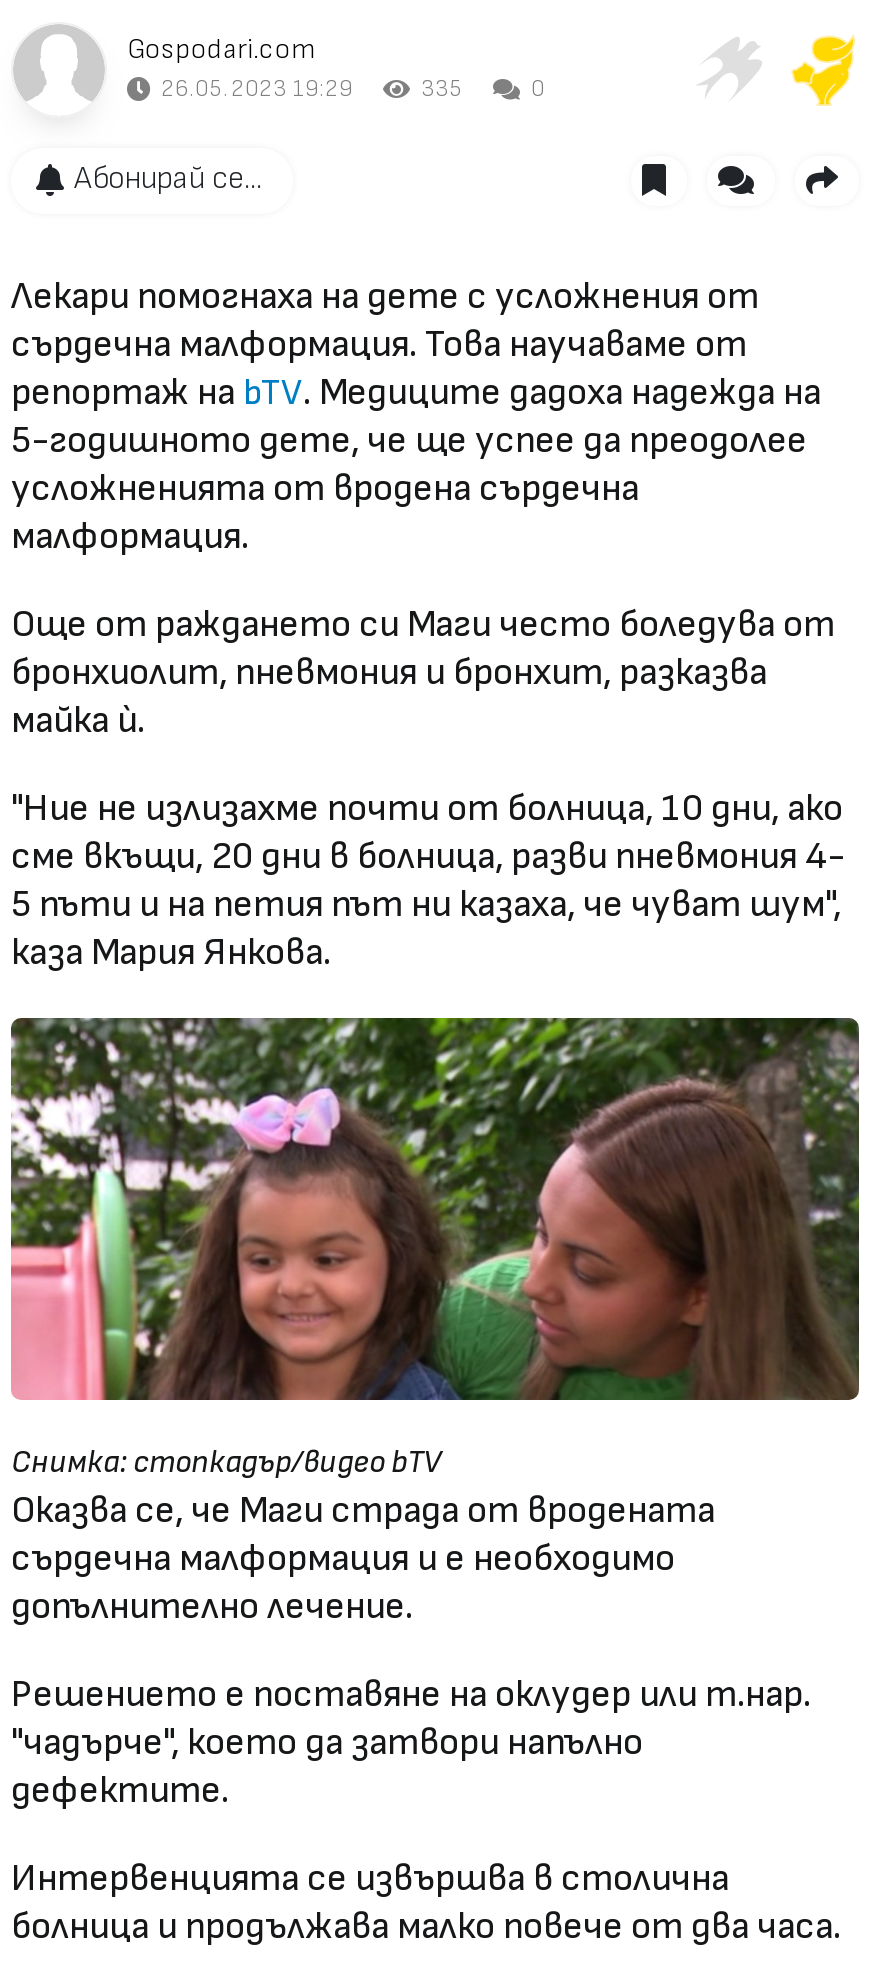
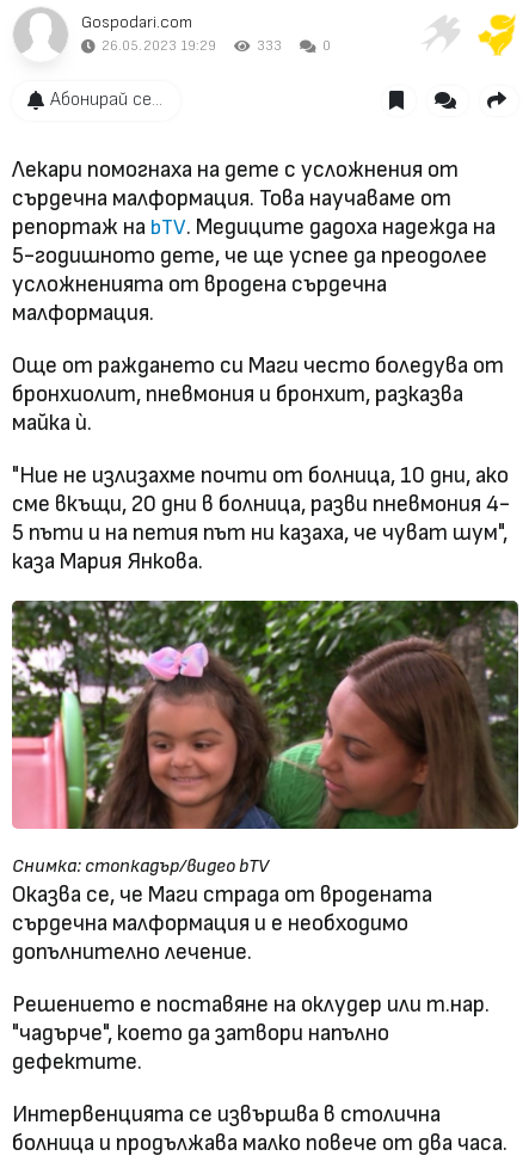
- 335
+ 333
